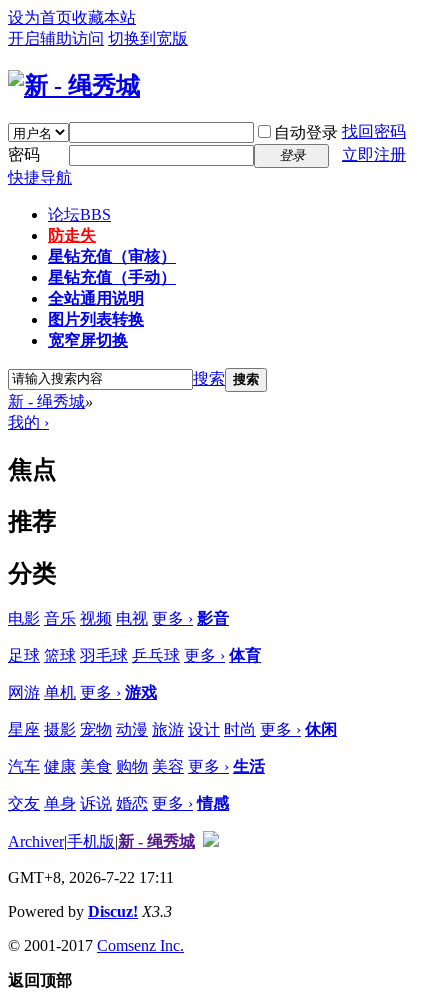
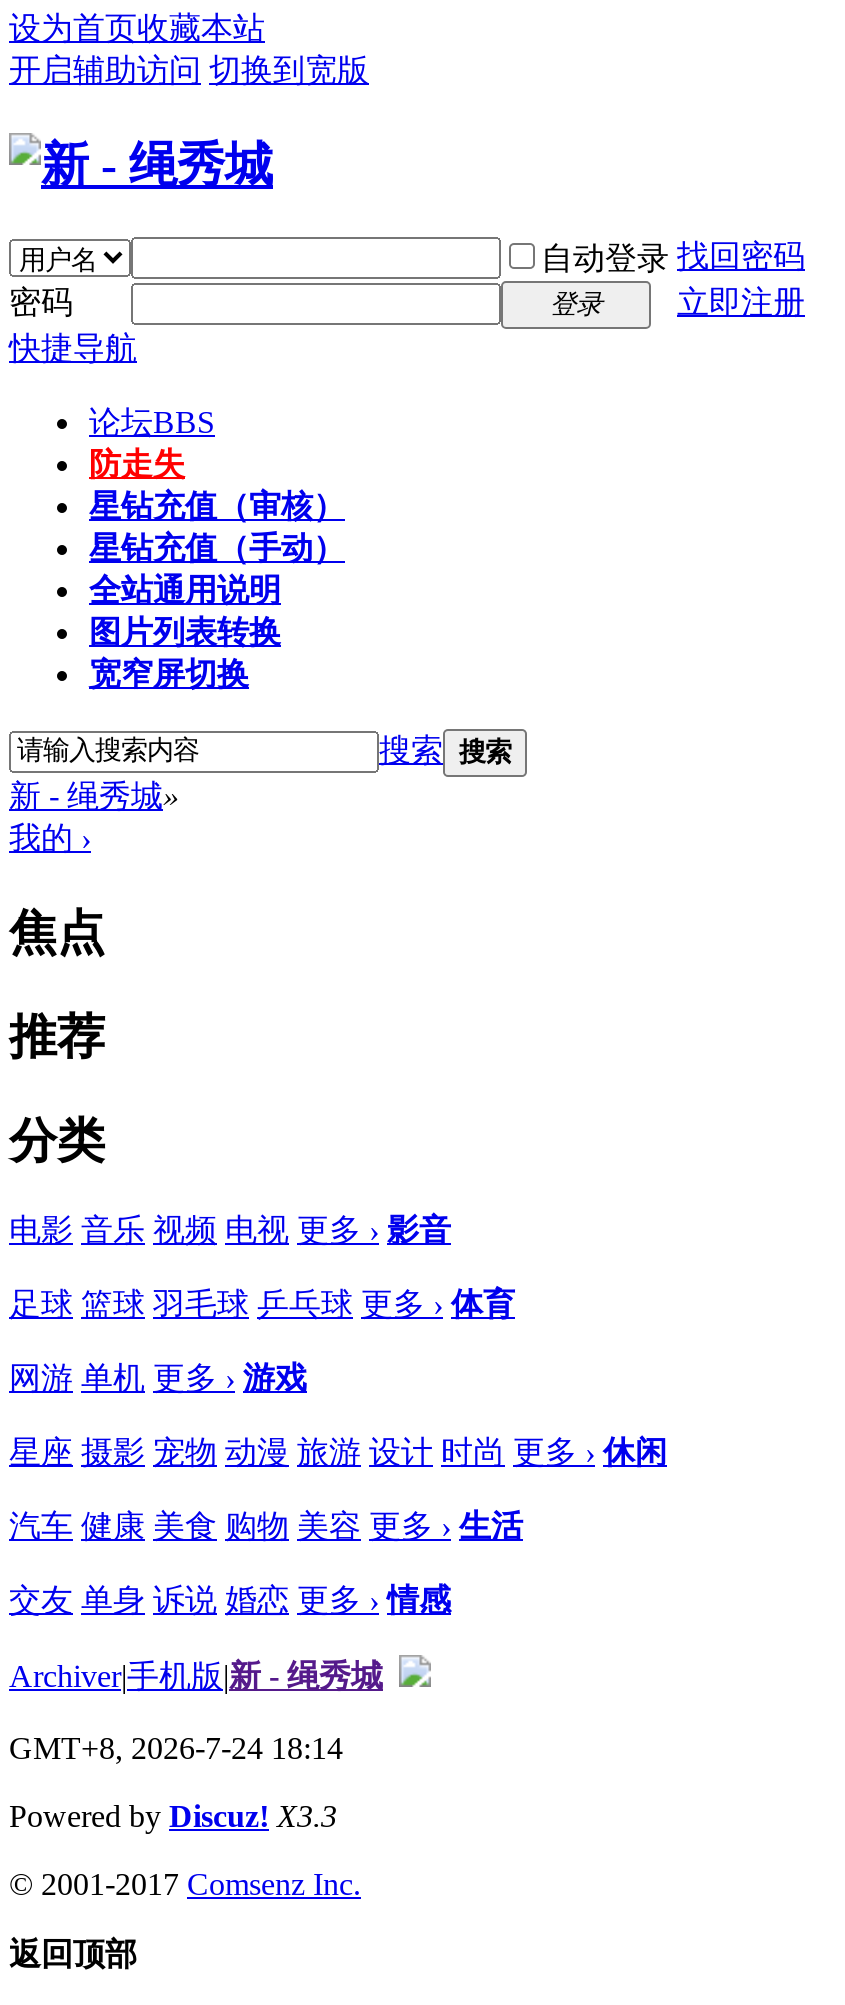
- GMT+8, 2026-7-22 17:11
+ GMT+8, 2026-7-24 18:14
